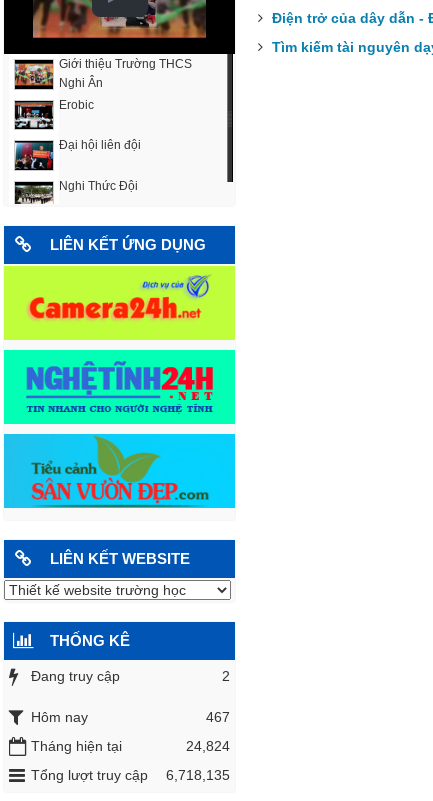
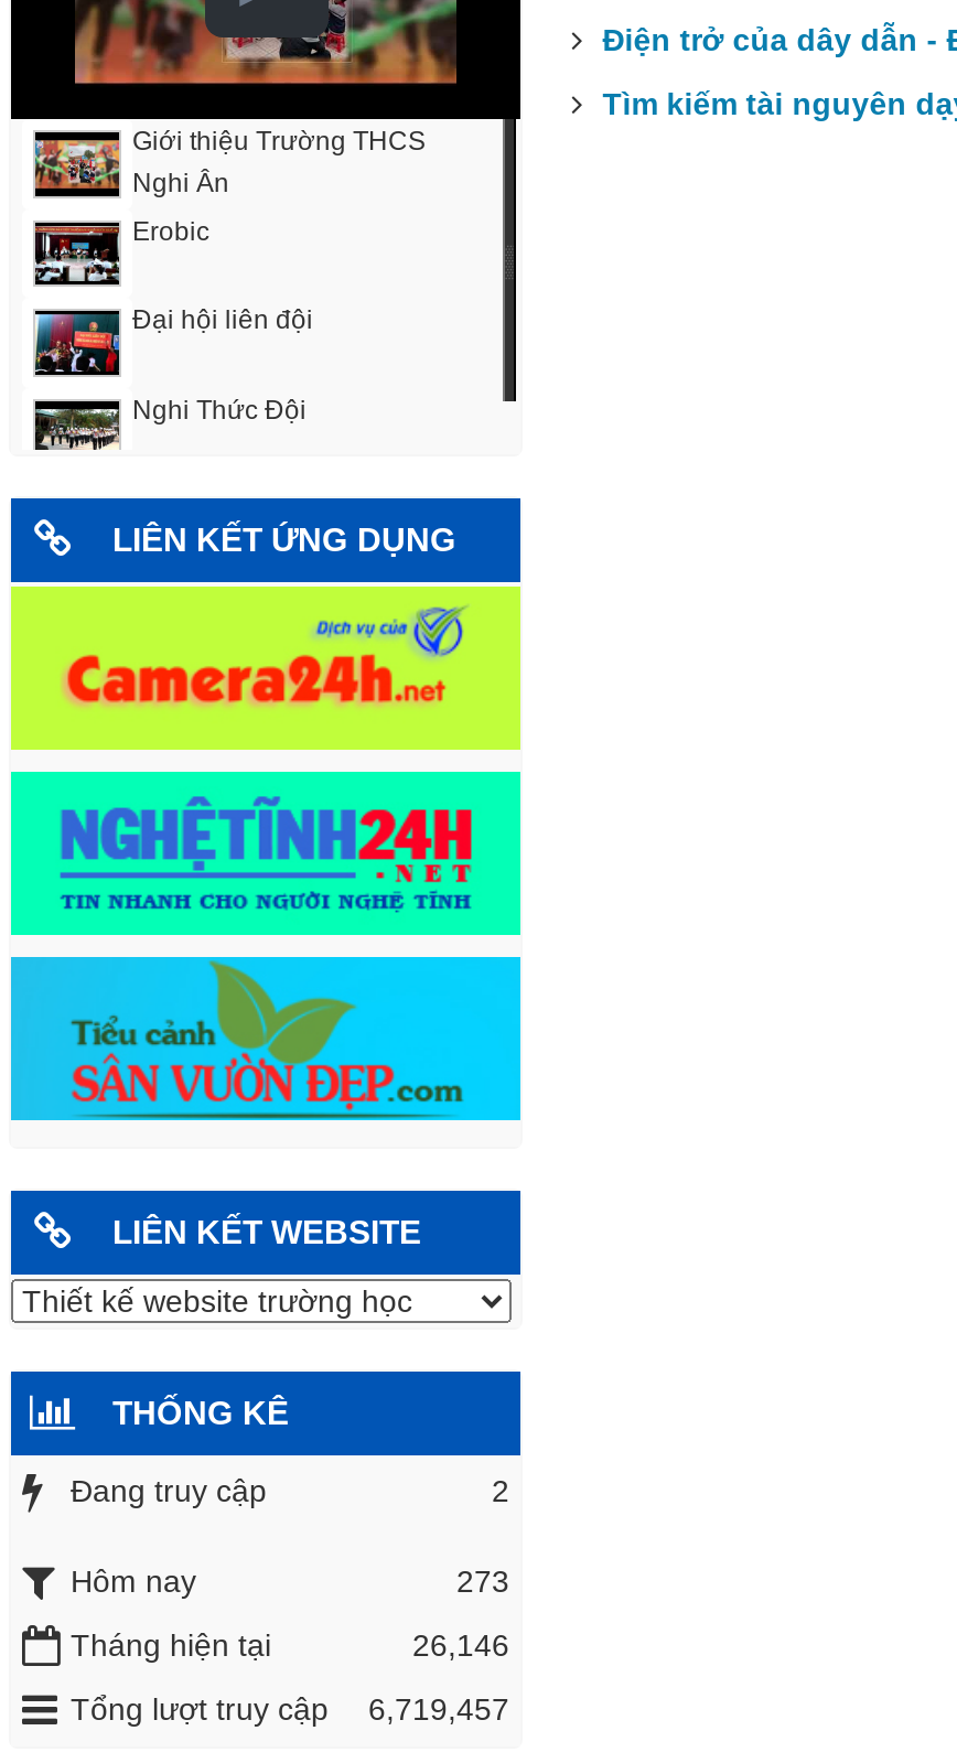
- 467
+ 273

- 24,824
+ 26,146

- Tổng lượt truy cập 6,718,135
+ Tổng lượt truy cập 6,719,457
